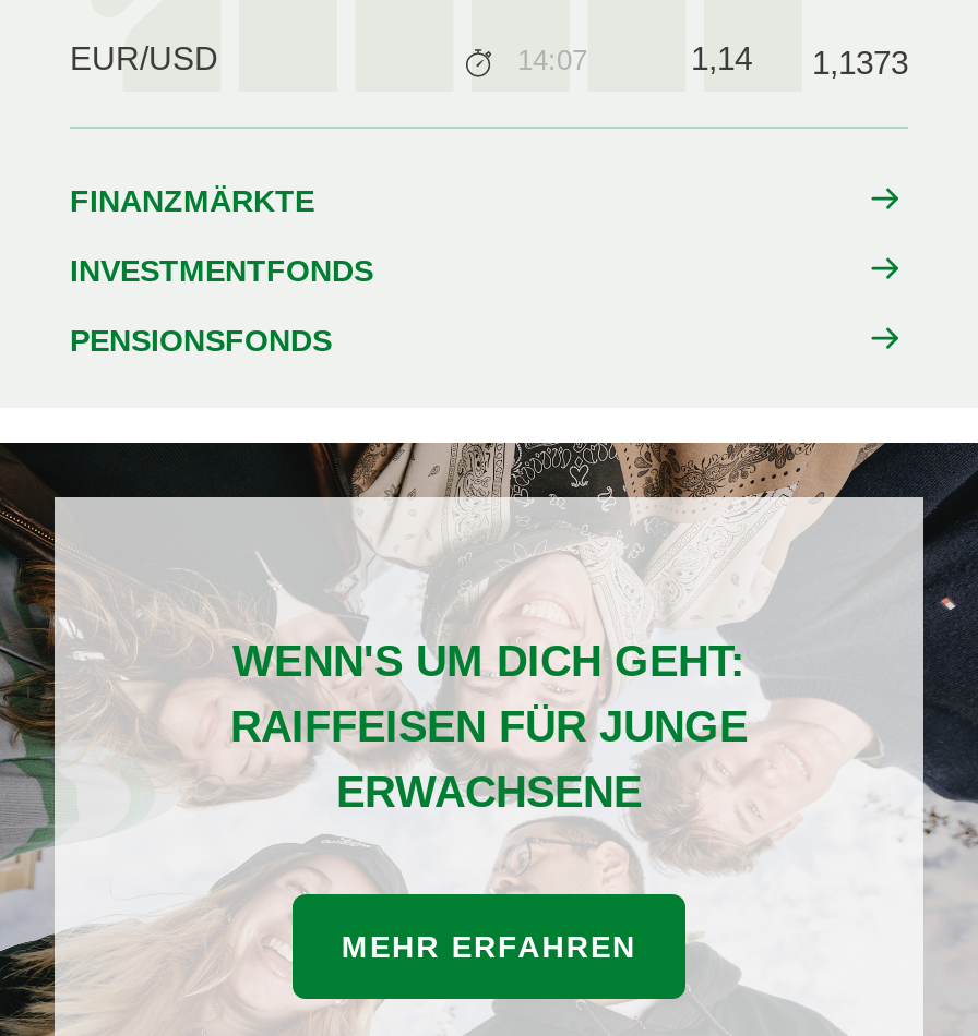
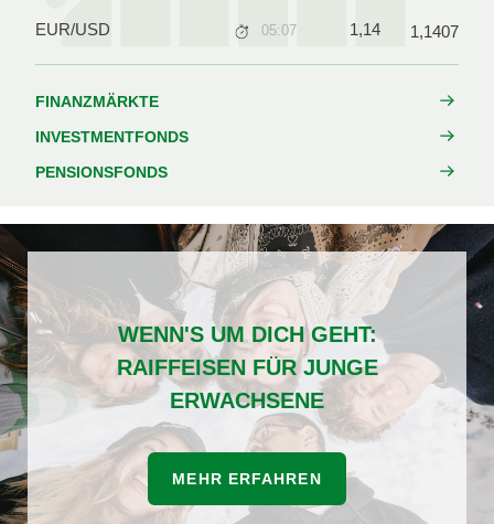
- 14:07
+ 05:07

- 1,14 1,1373
+ 1,14 1,1407
